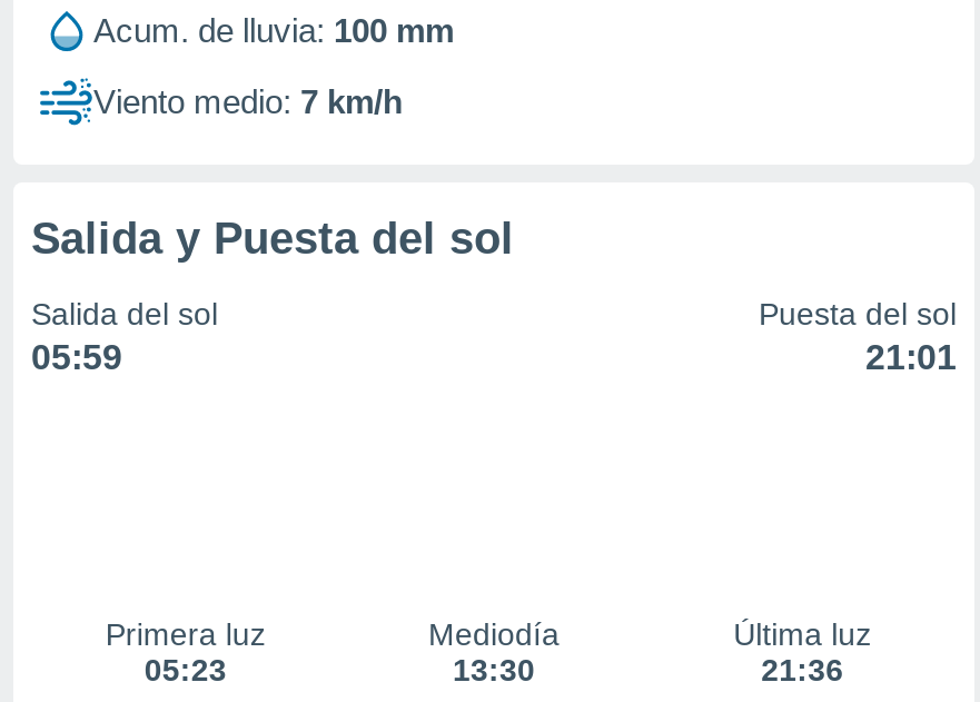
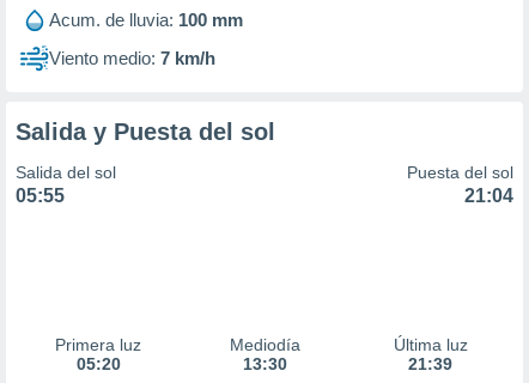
- 05:59
+ 05:55

- 21:01
+ 21:04

- 05:23
+ 05:20

- 21:36
+ 21:39
